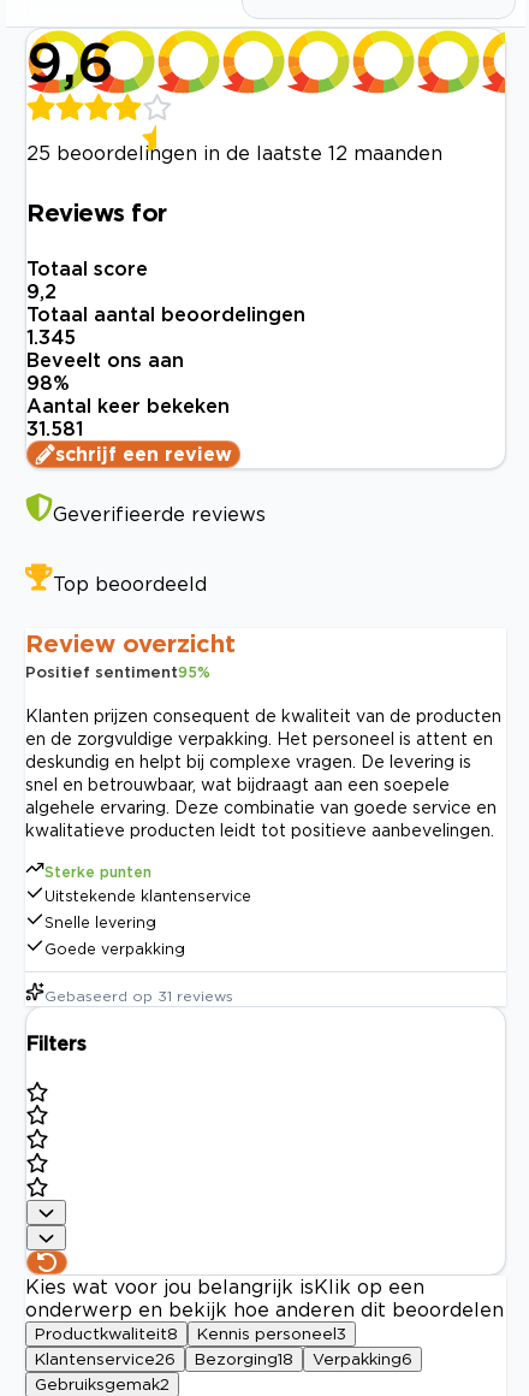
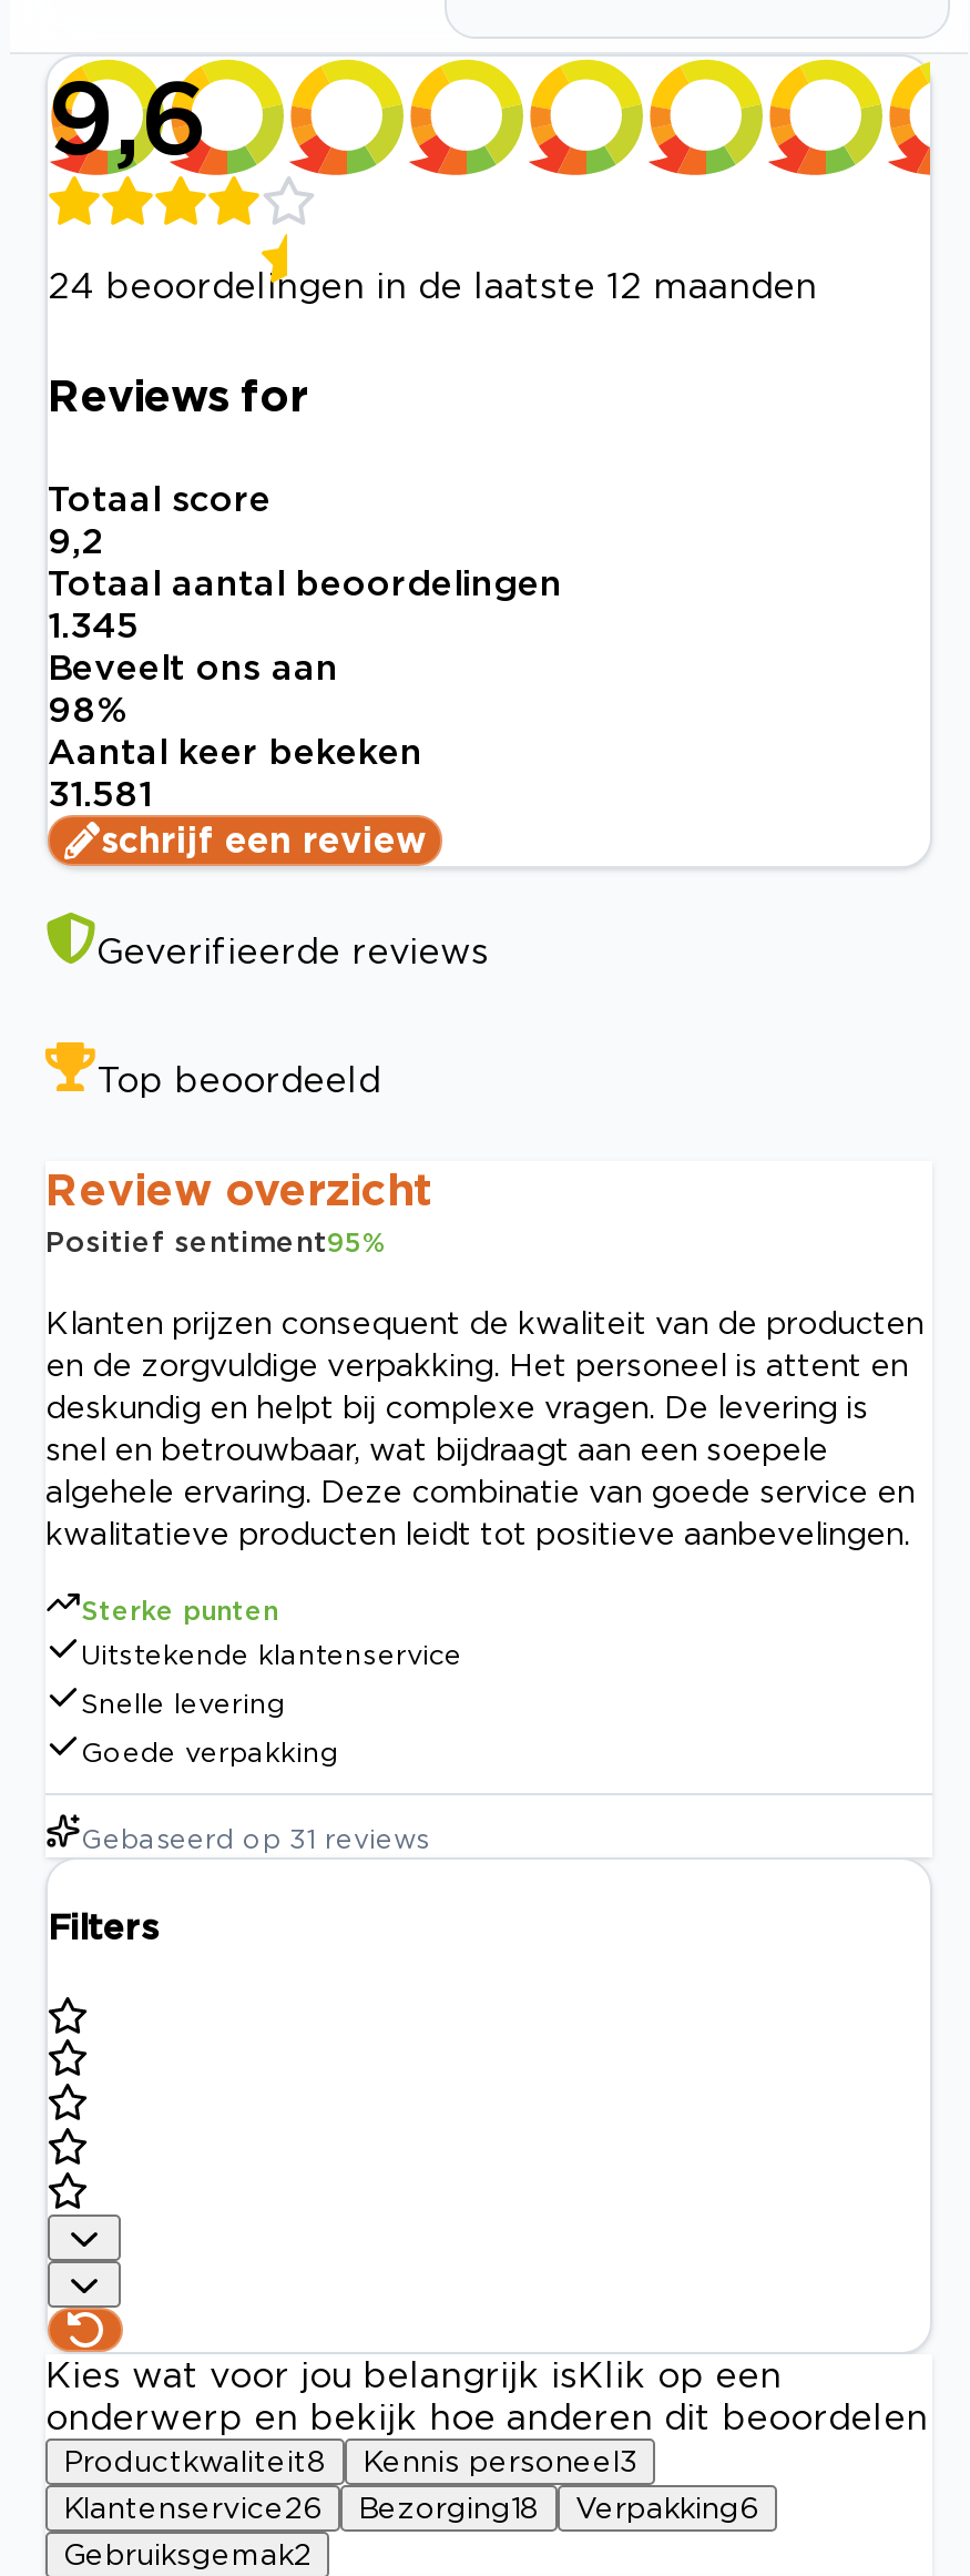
- 25 beoordelingen in de laatste 12 maanden
+ 24 beoordelingen in de laatste 12 maanden
